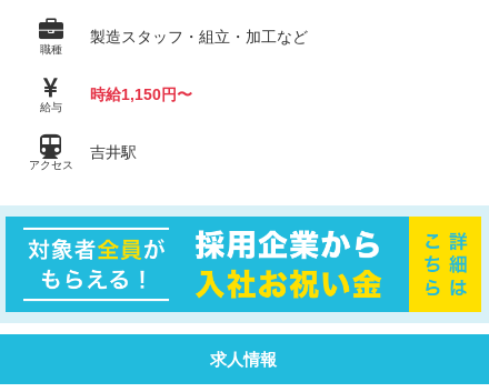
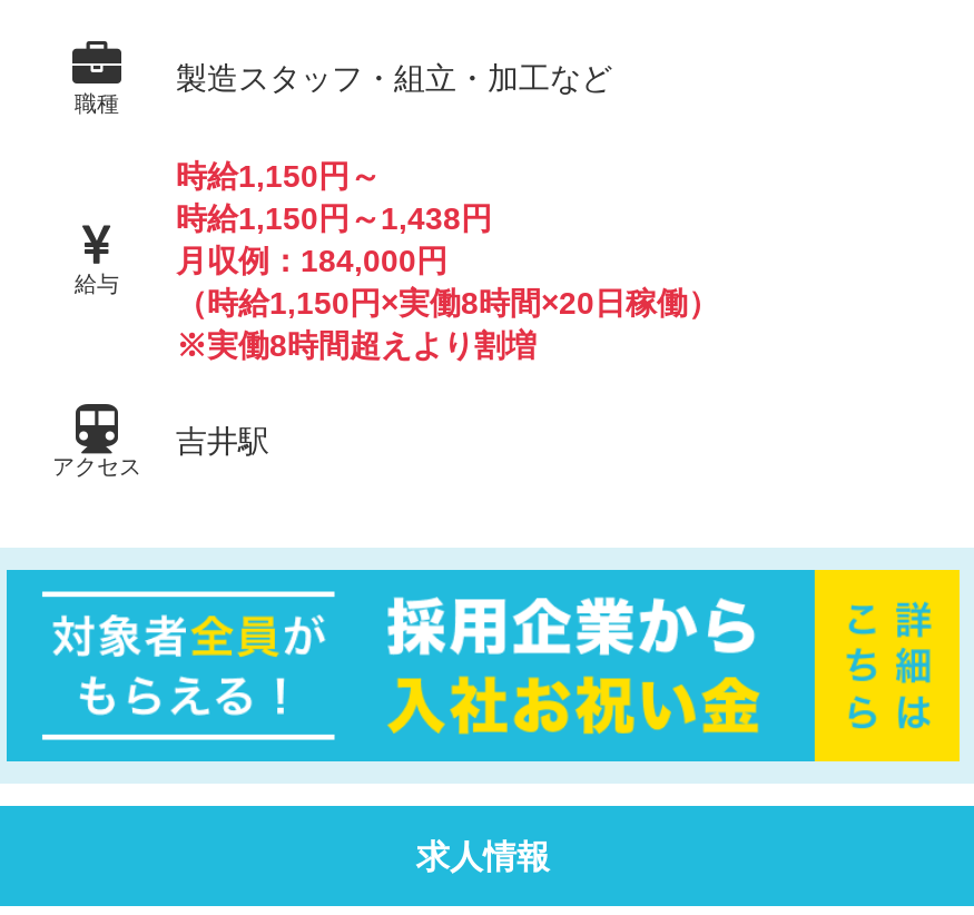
- 時給1,150円〜
+ 時給1,150円～
+ 時給1,150円～1,438円
+ 月収例：184,000円
+ （時給1,150円×実働8時間×20日稼働）
+ ※実働8時間超えより割増
